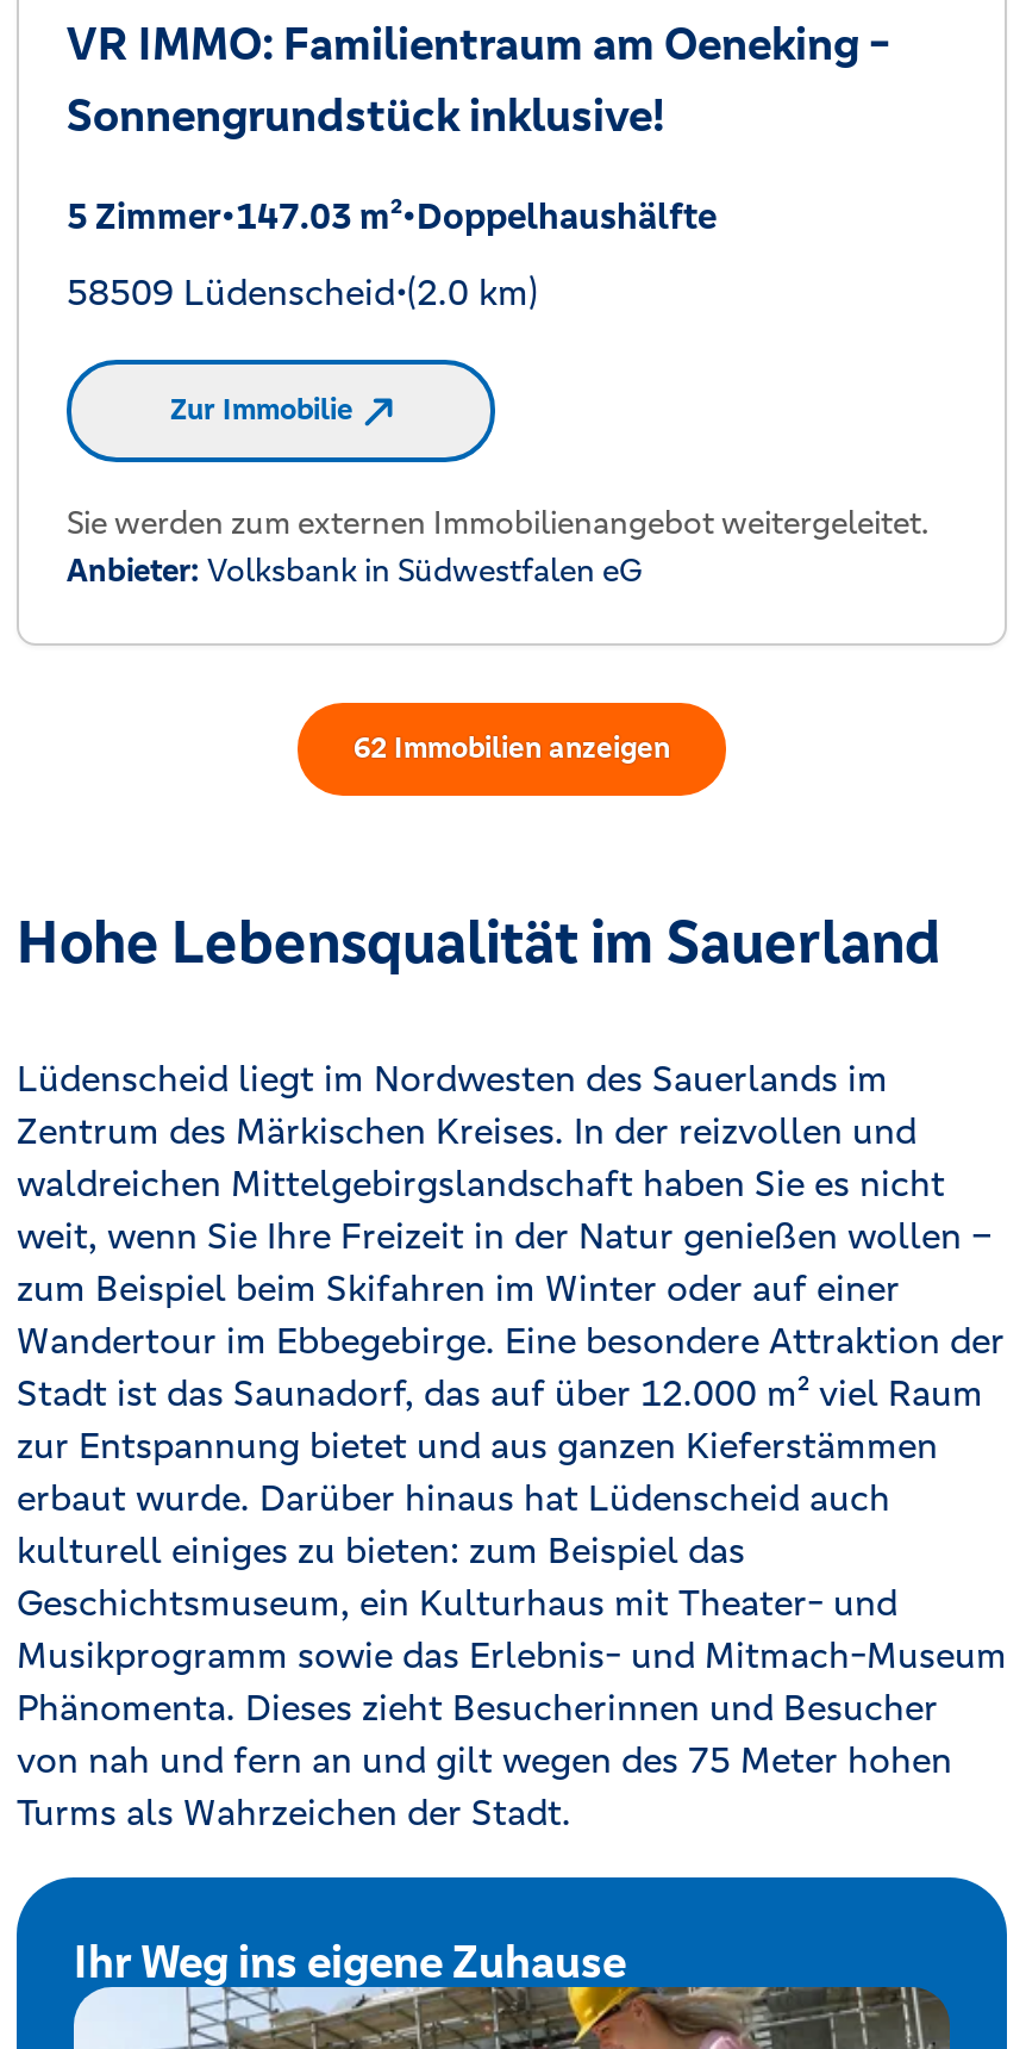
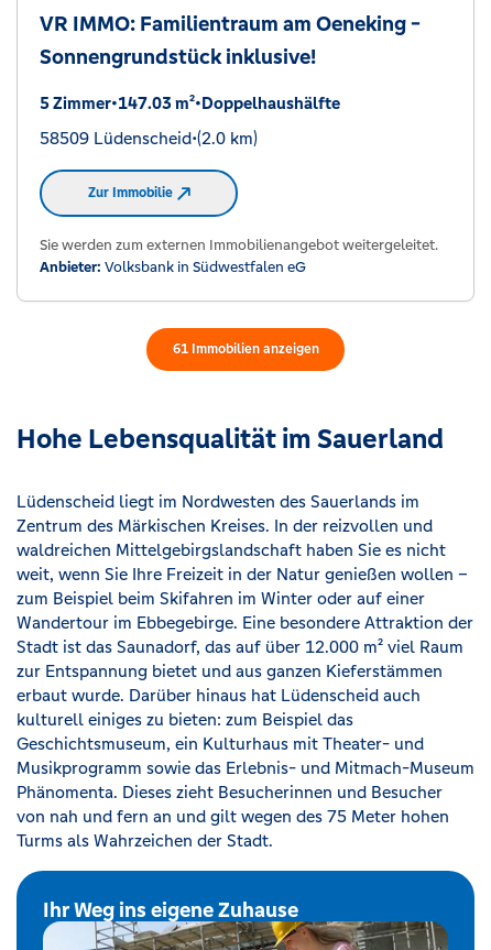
- 62 Immobilien anzeigen
+ 61 Immobilien anzeigen
